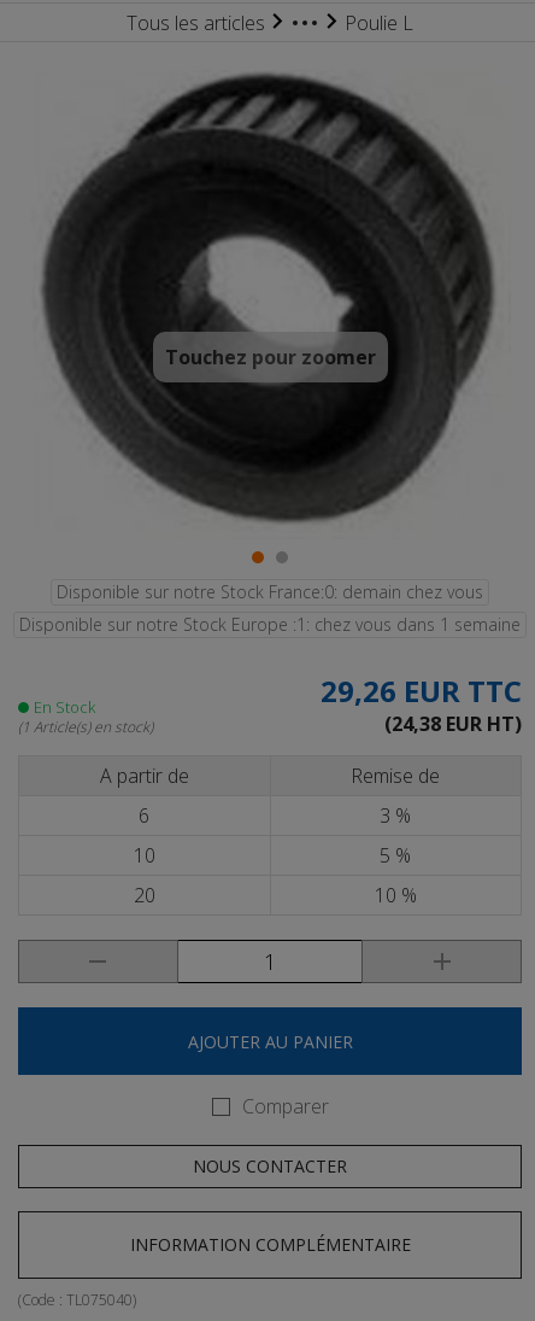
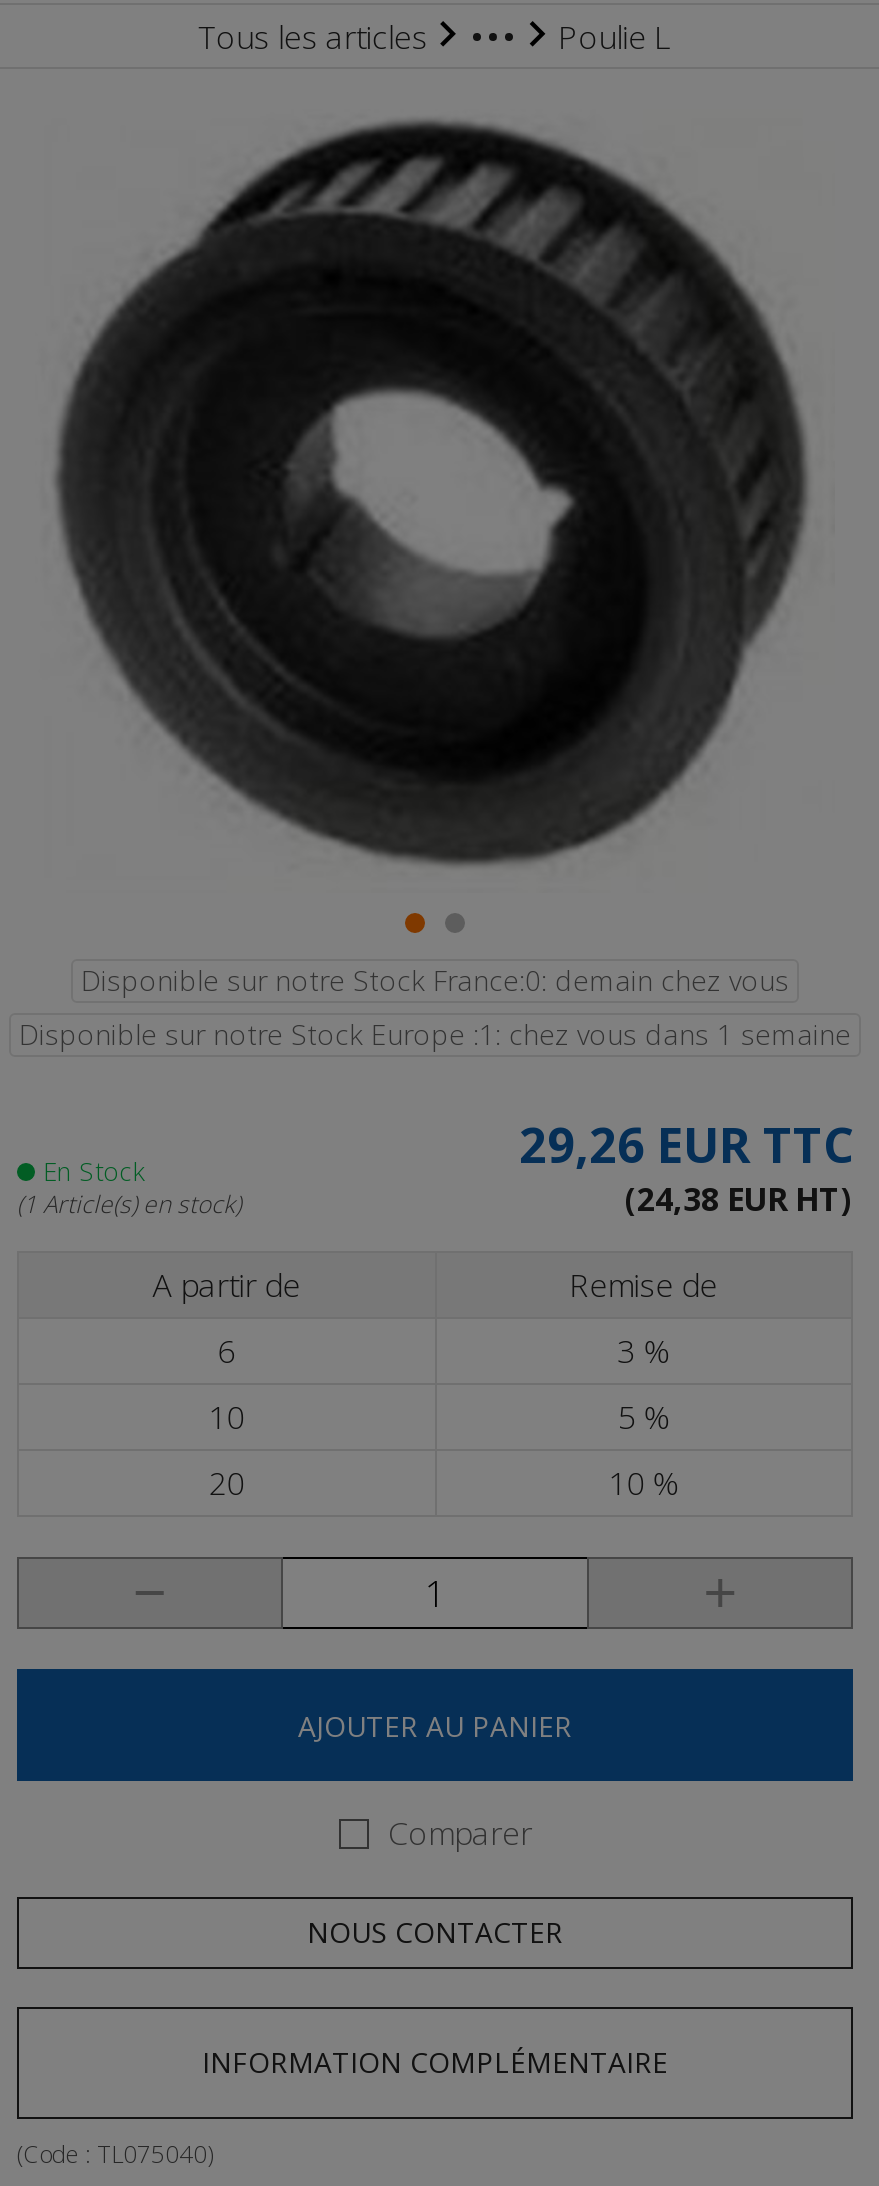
- Touchez pour zoomer
